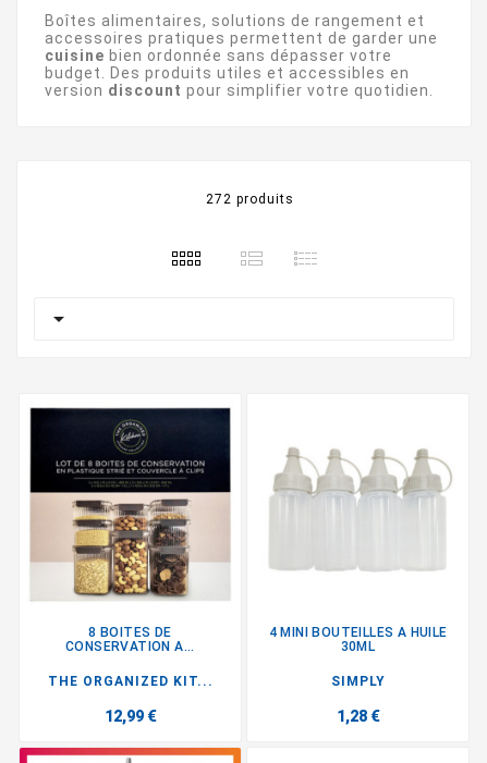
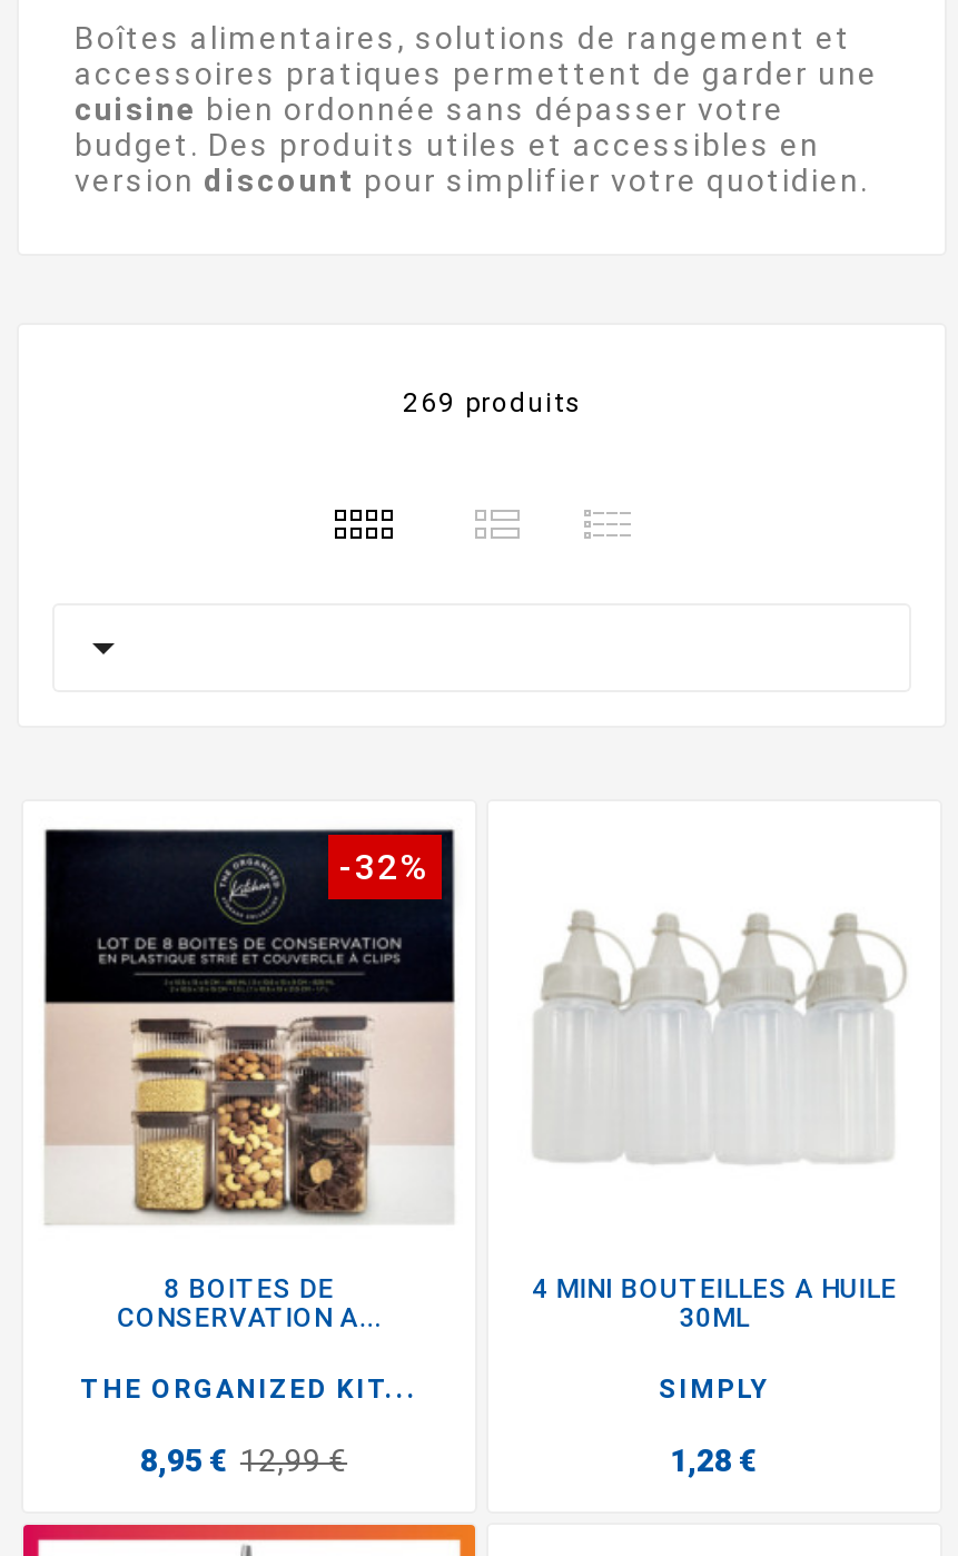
- 272 produits
+ 269 produits

+ -32%

- 12,99 €
+ 8,95 € 12,99 €
